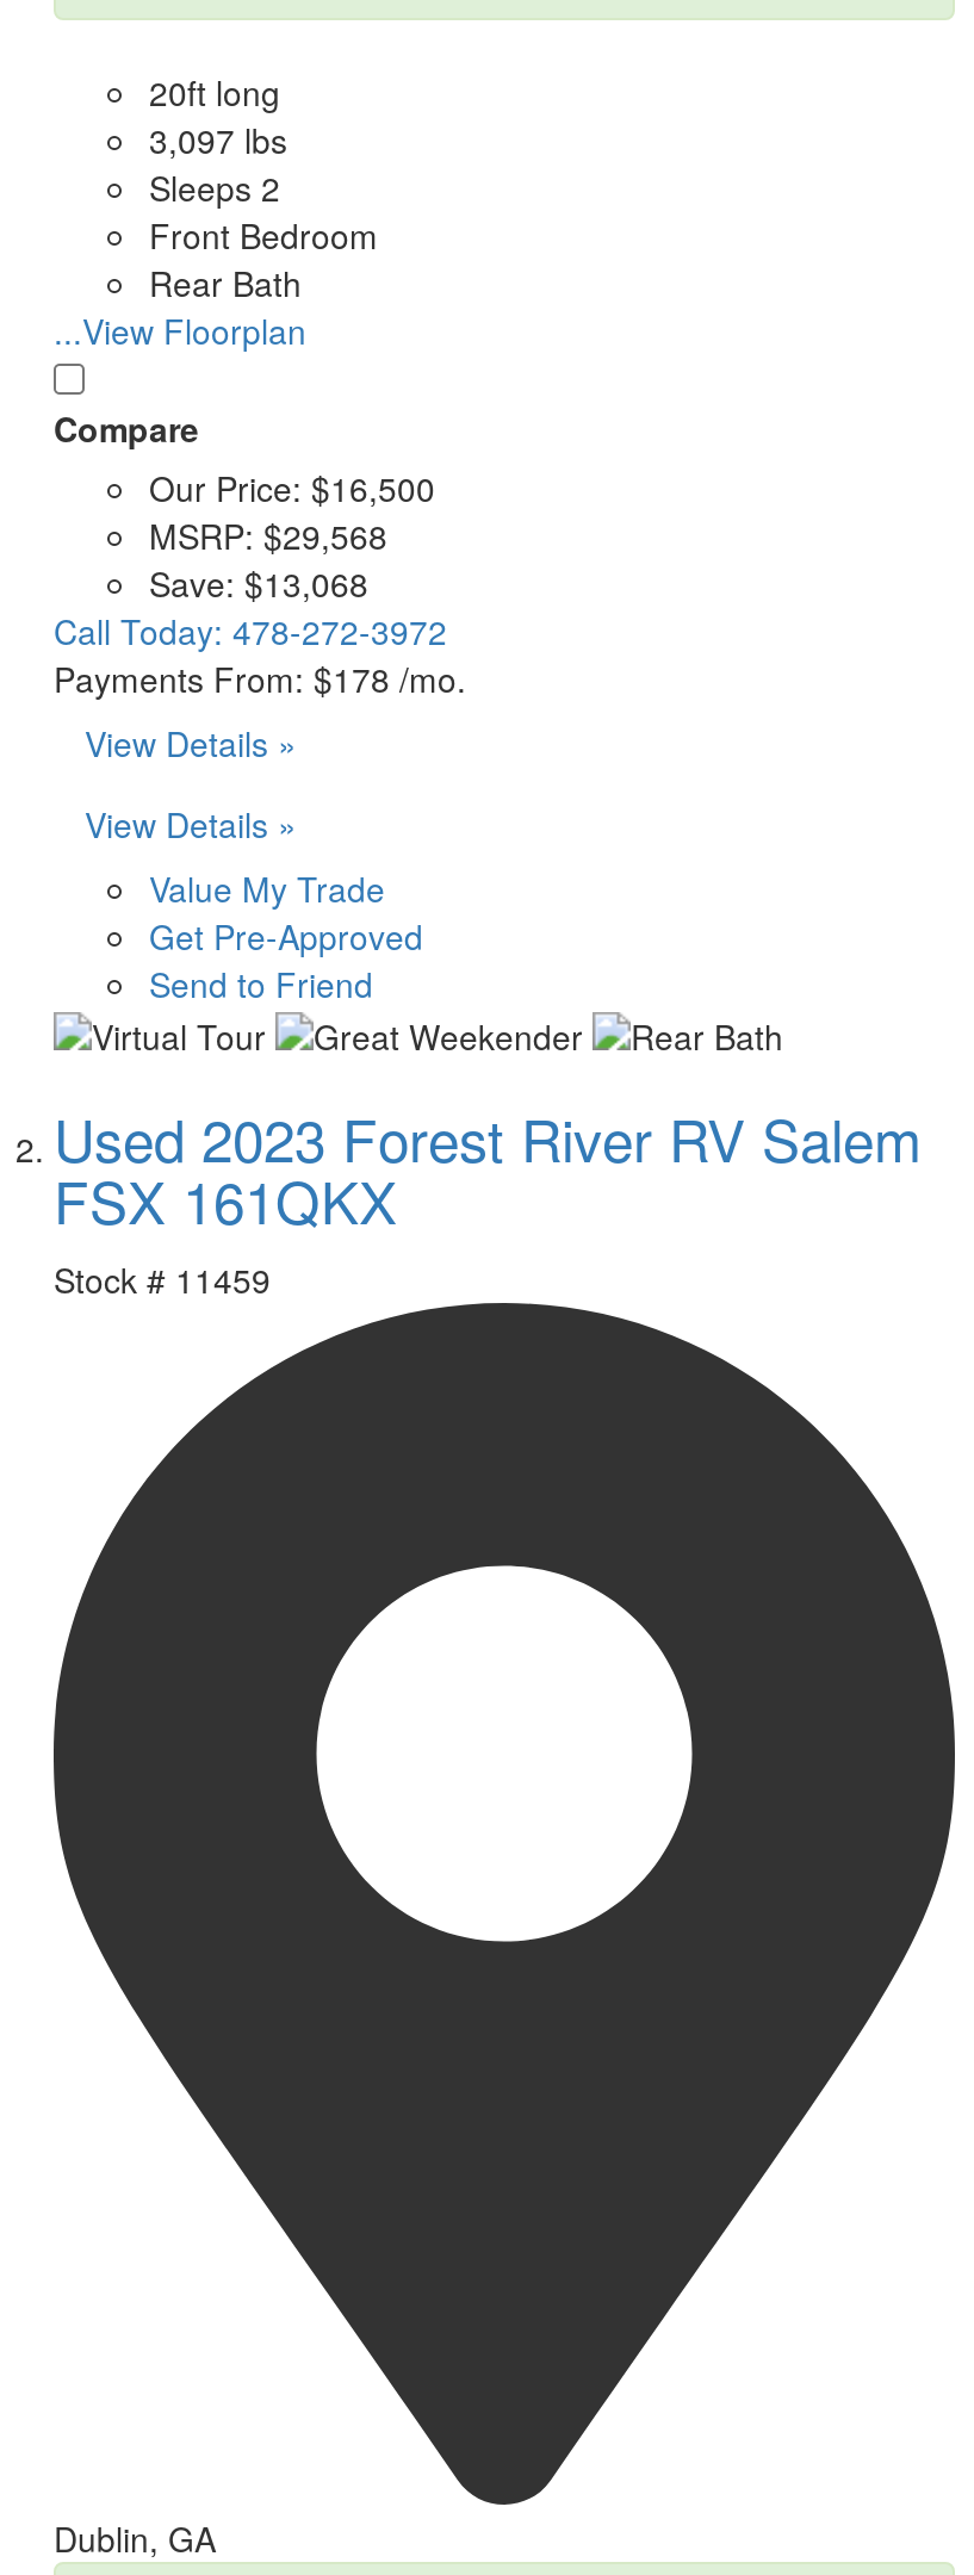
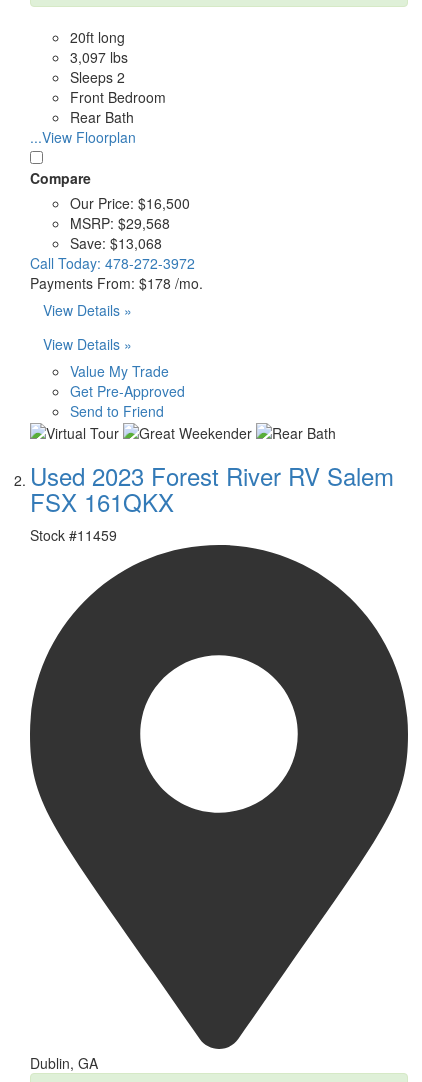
- Stock # 11459
+ Stock #11459
